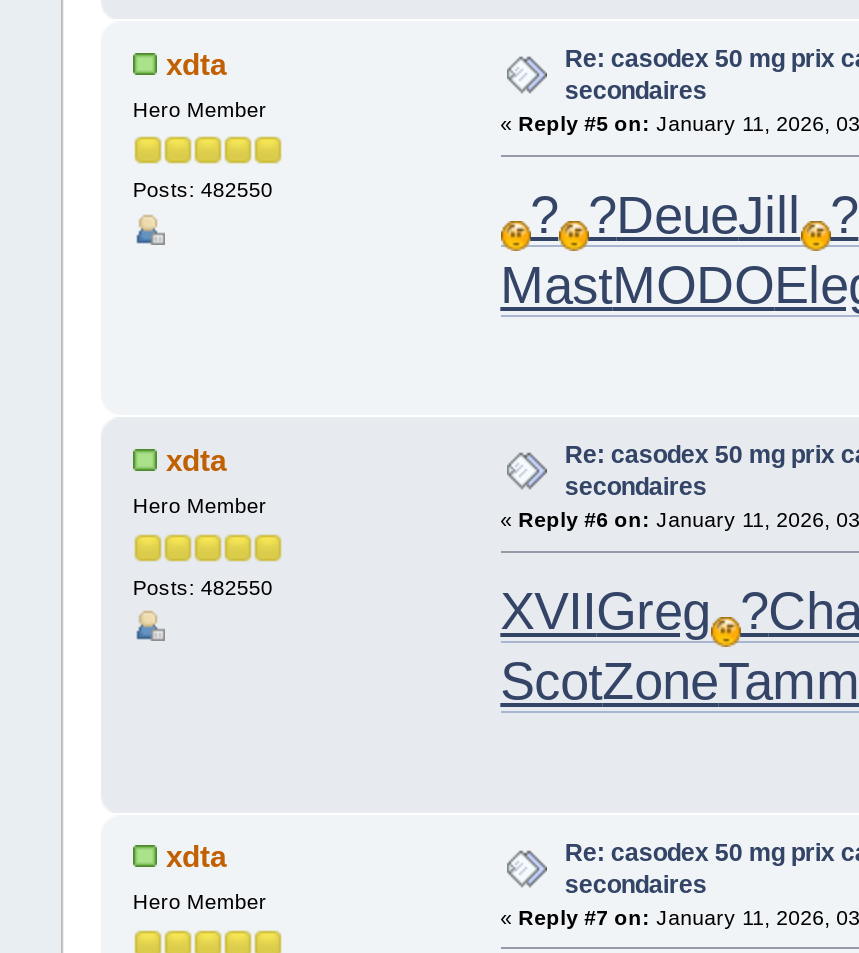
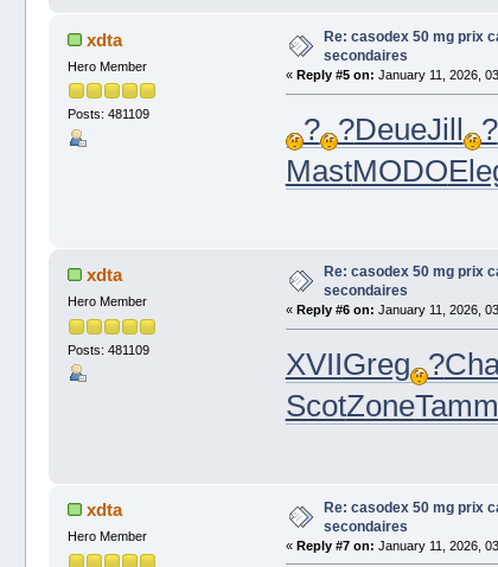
- Posts: 482550
+ Posts: 481109

- Posts: 482550
+ Posts: 481109
